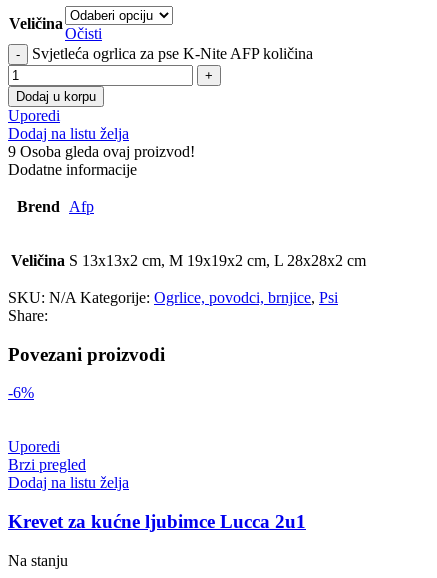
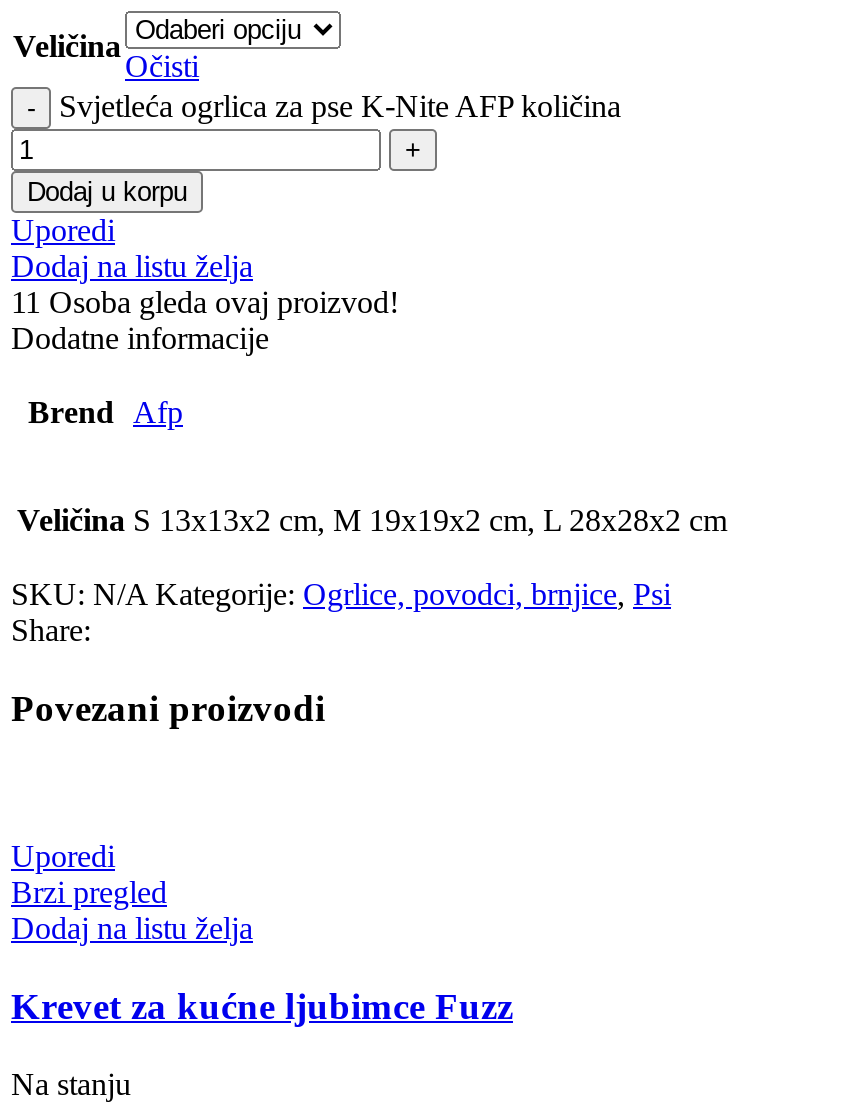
- 9 Osoba gleda ovaj proizvod!
+ 11 Osoba gleda ovaj proizvod!

- -6%

- Krevet za kućne ljubimce Lucca 2u1
+ Krevet za kućne ljubimce Fuzz
